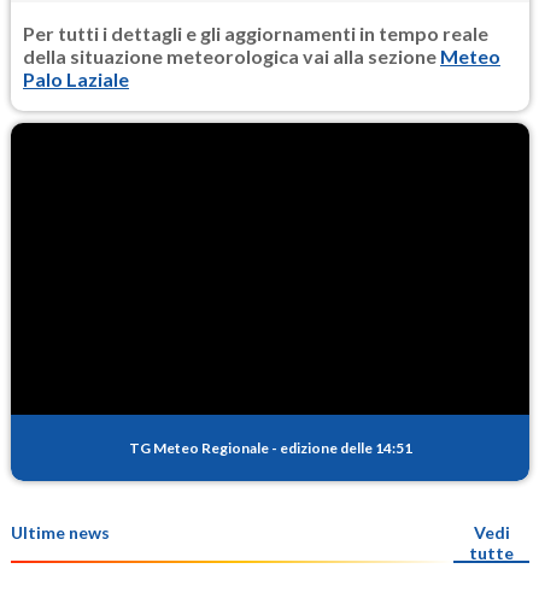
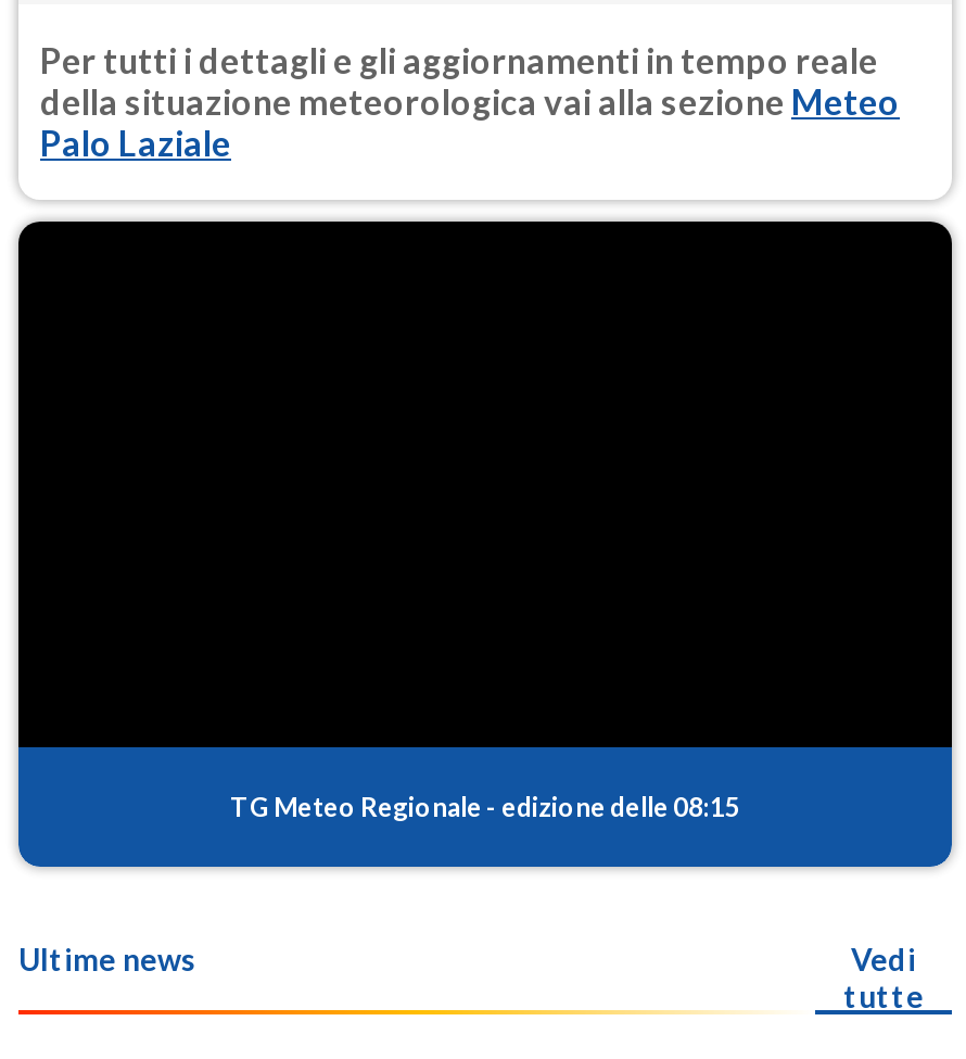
- TG Meteo Regionale - edizione delle 14:51
+ TG Meteo Regionale - edizione delle 08:15
